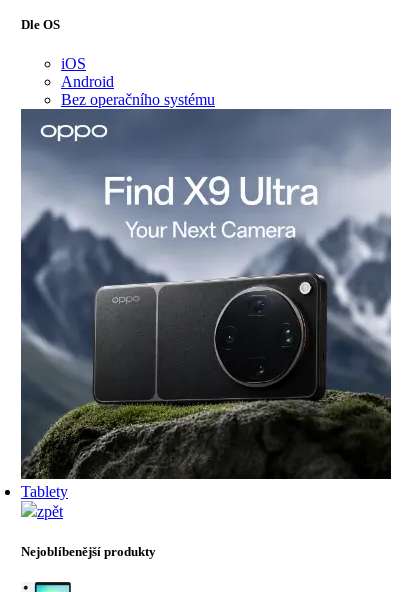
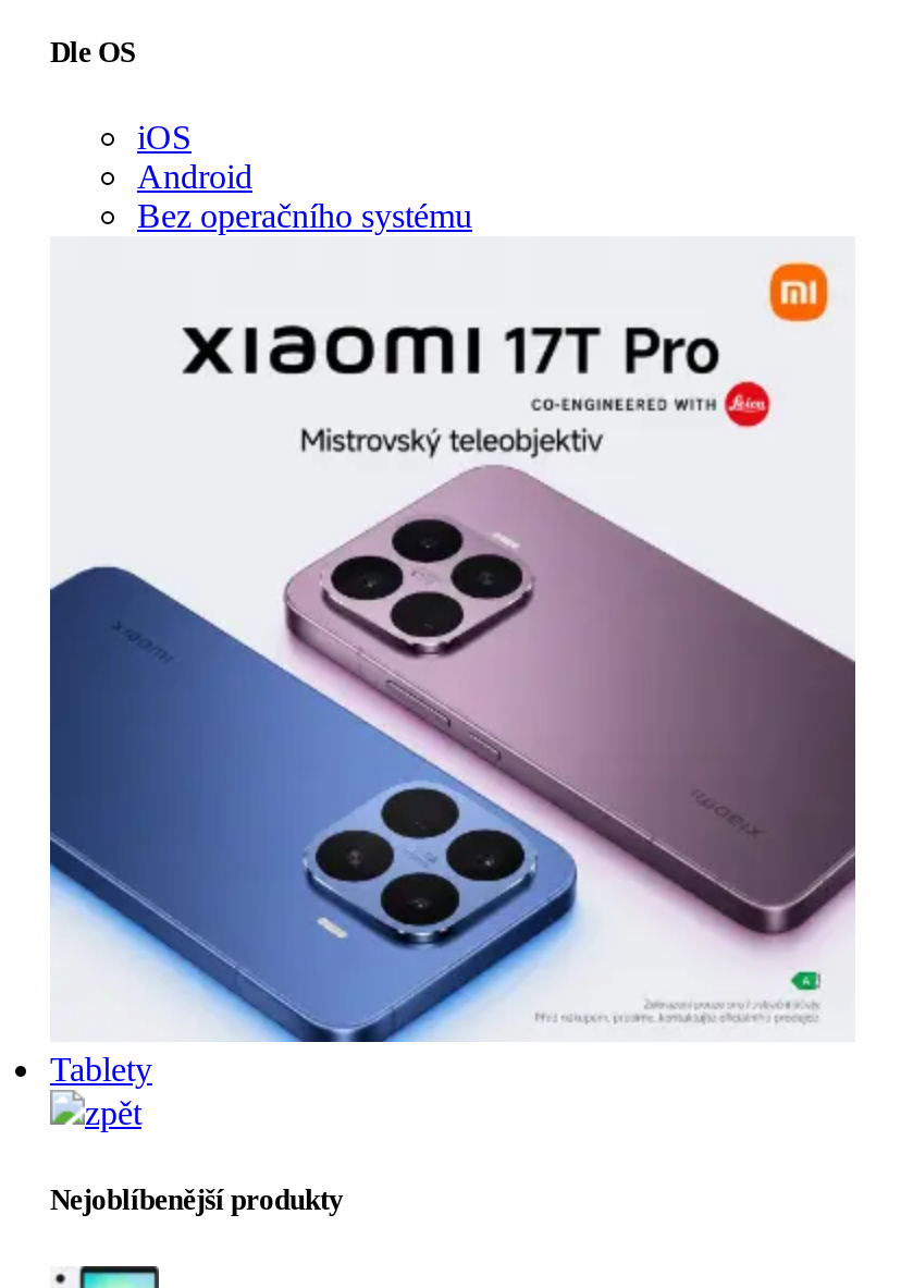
- [image]
+ [image]
